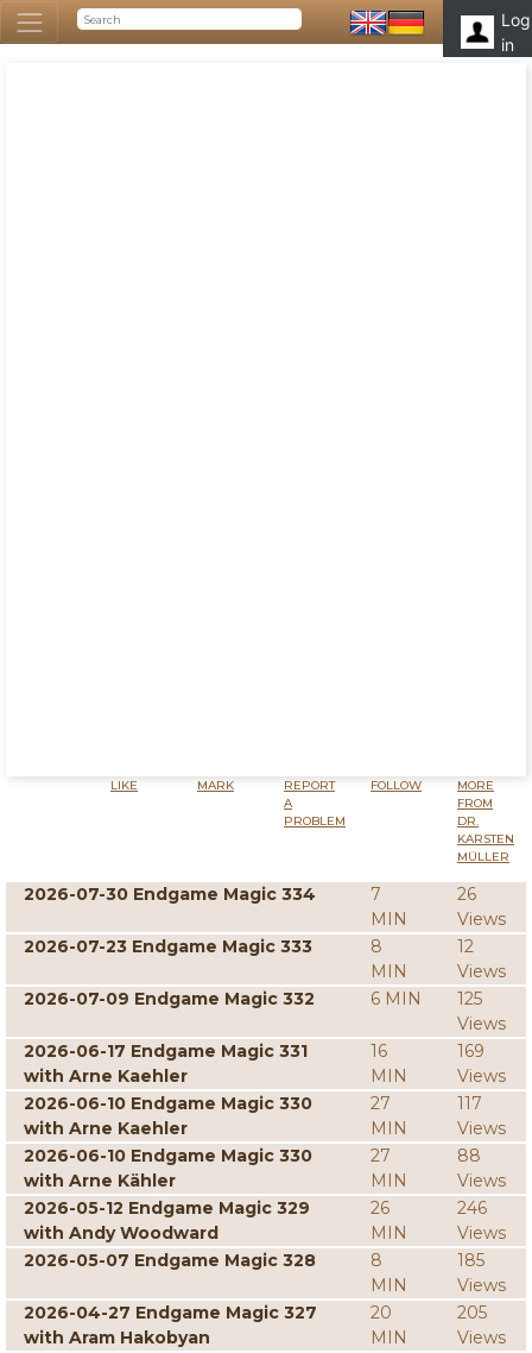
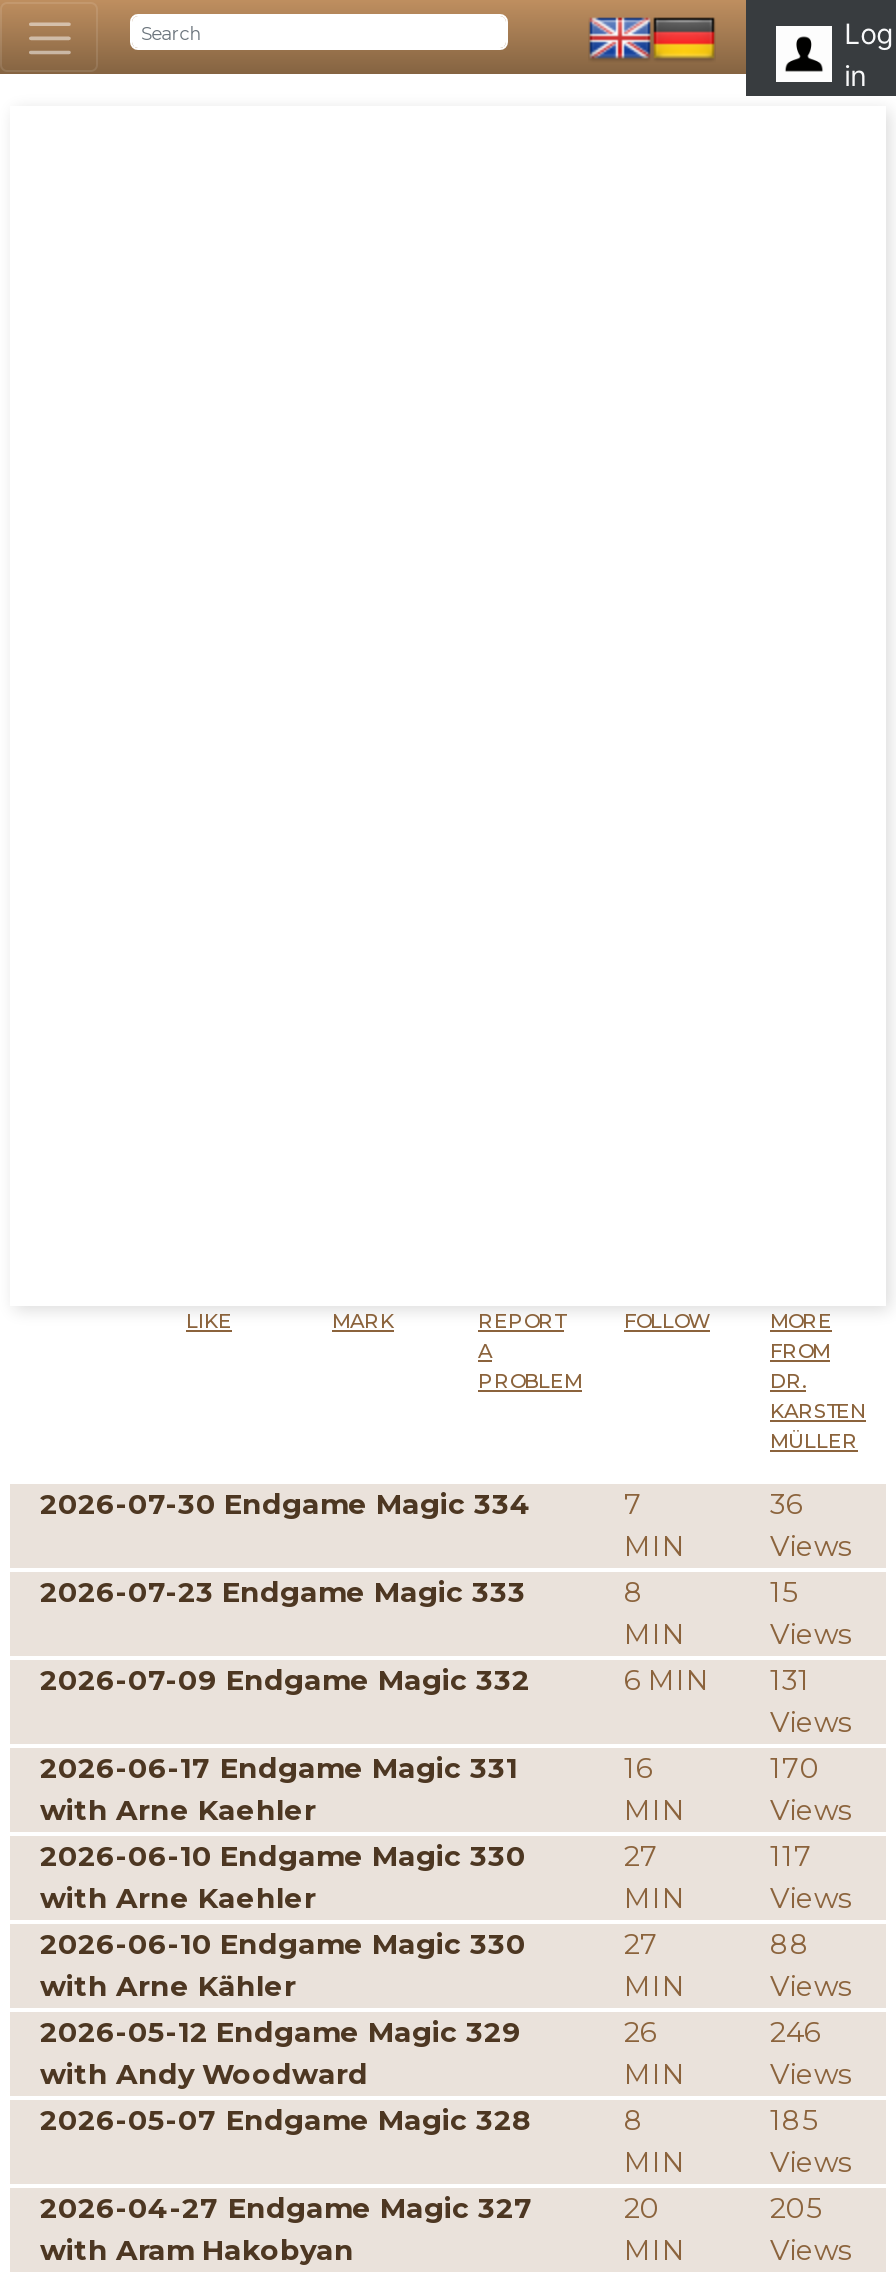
- 26
+ 36

- 12
+ 15

- 6 MIN 125
+ 6 MIN 131

- 169
+ 170
